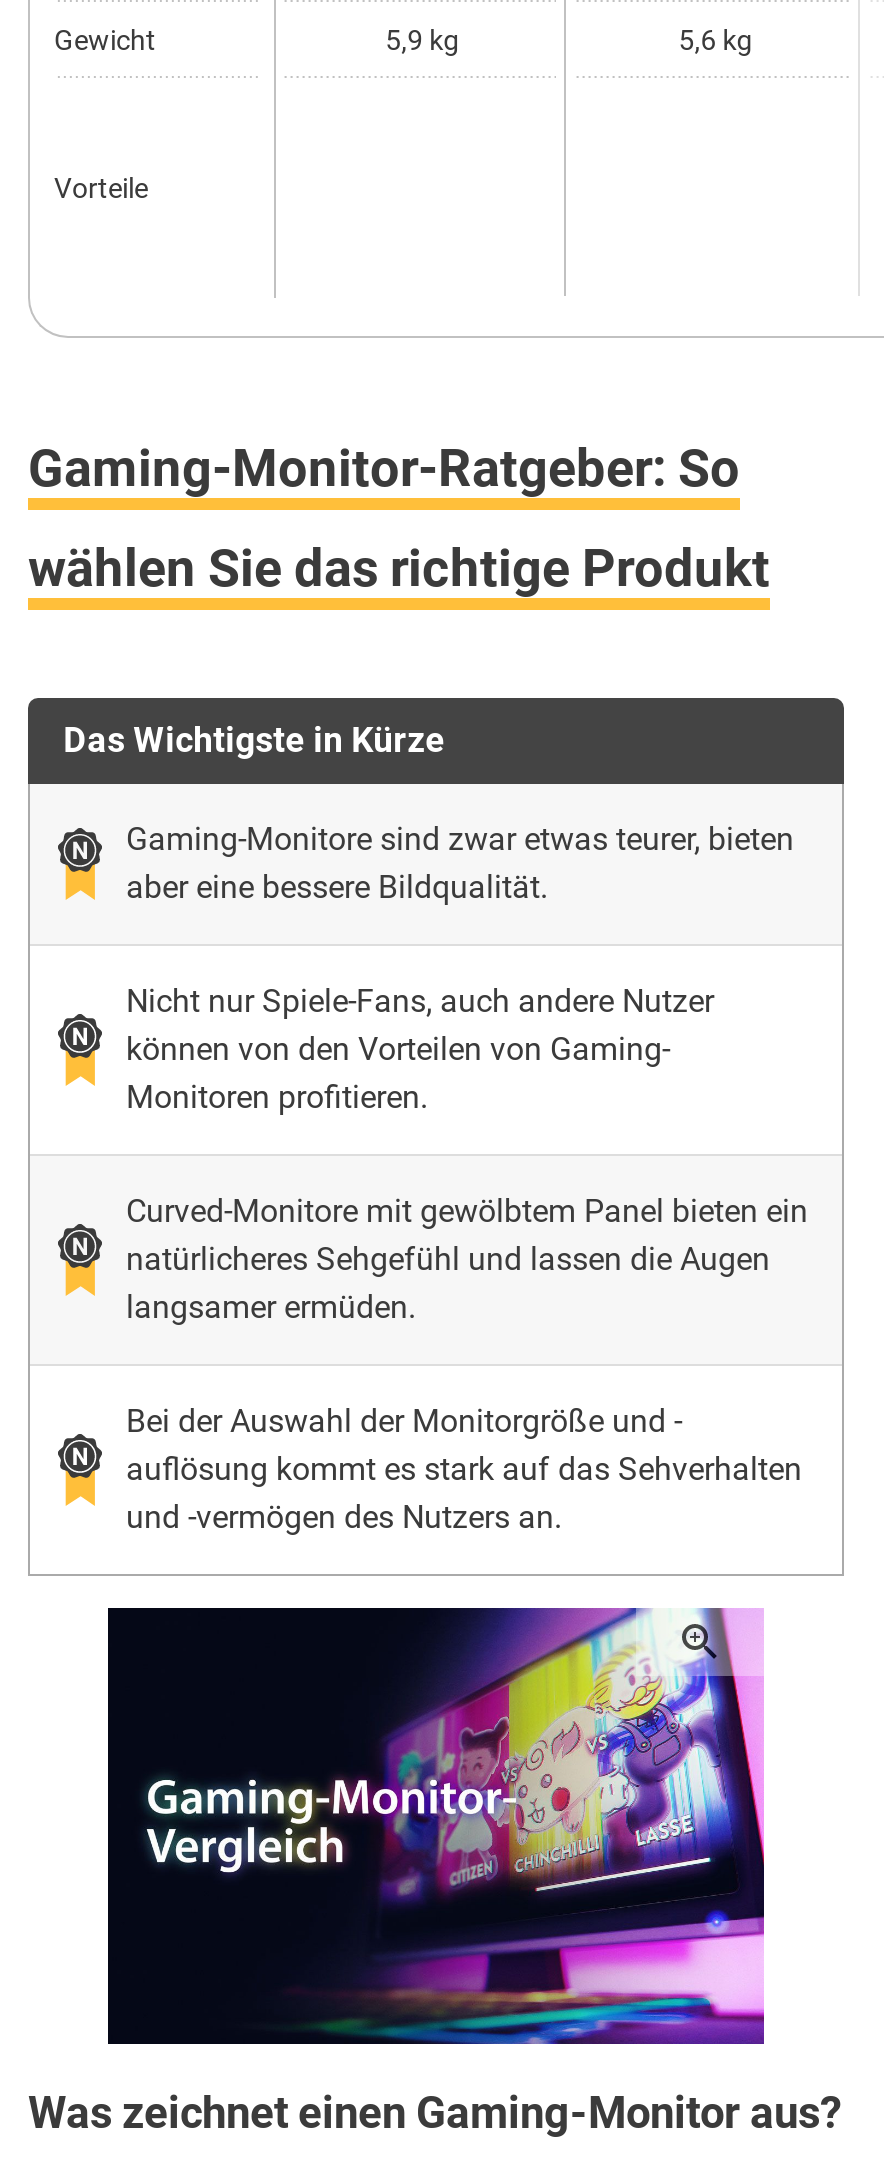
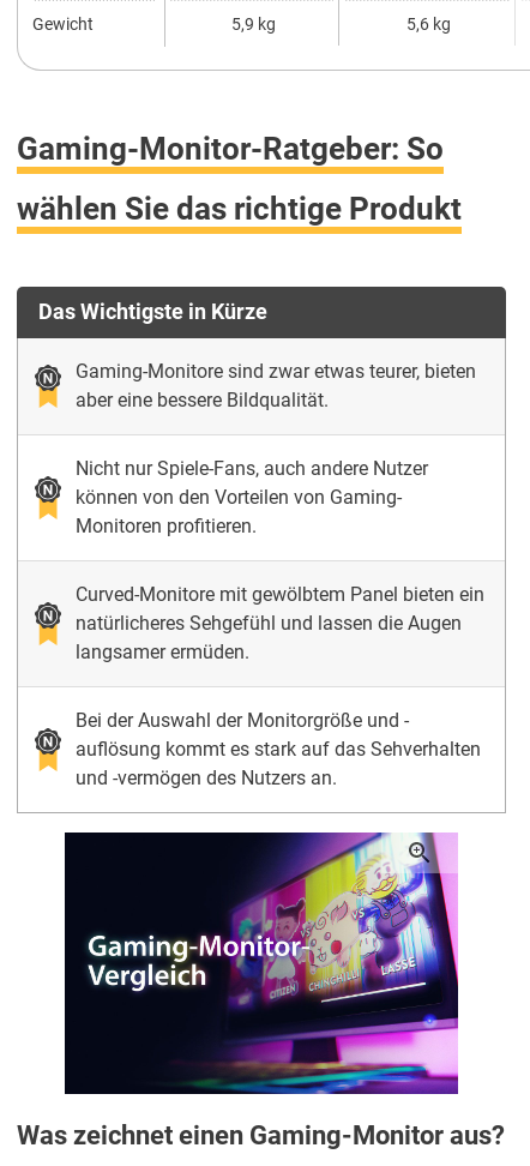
- Vorteile
